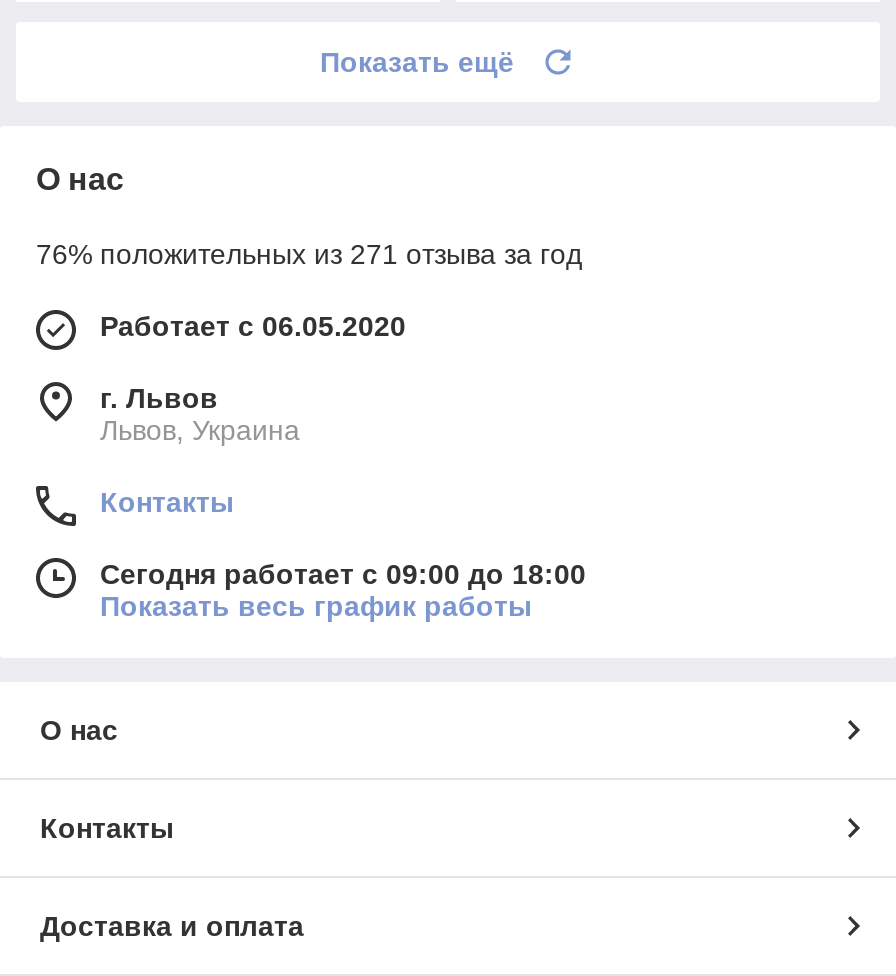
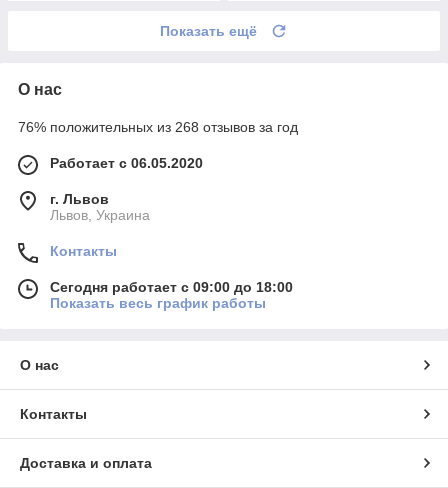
- 76% положительных из 271 отзыва за год
+ 76% положительных из 268 отзывов за год
